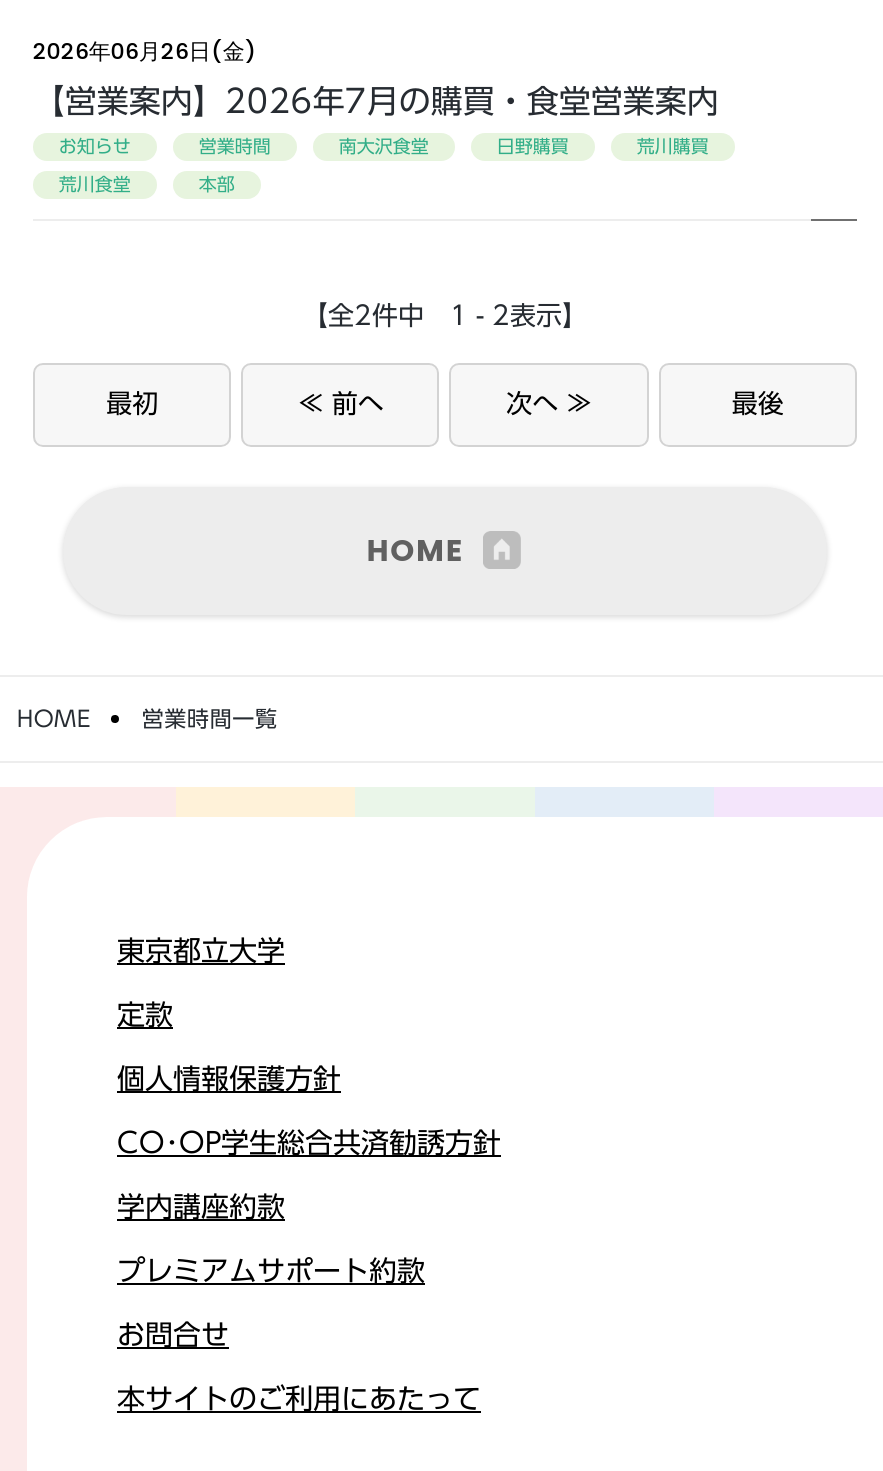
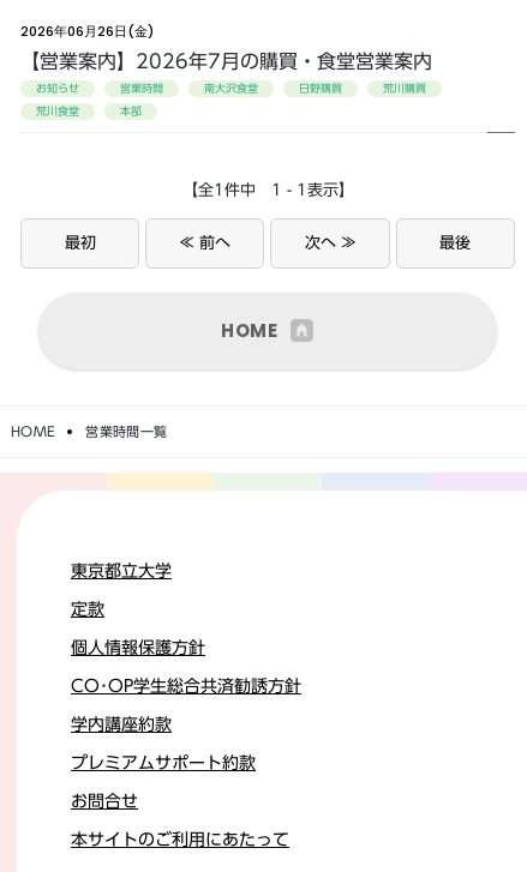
- 【全2件中 1 - 2表示】
+ 【全1件中 1 - 1表示】
